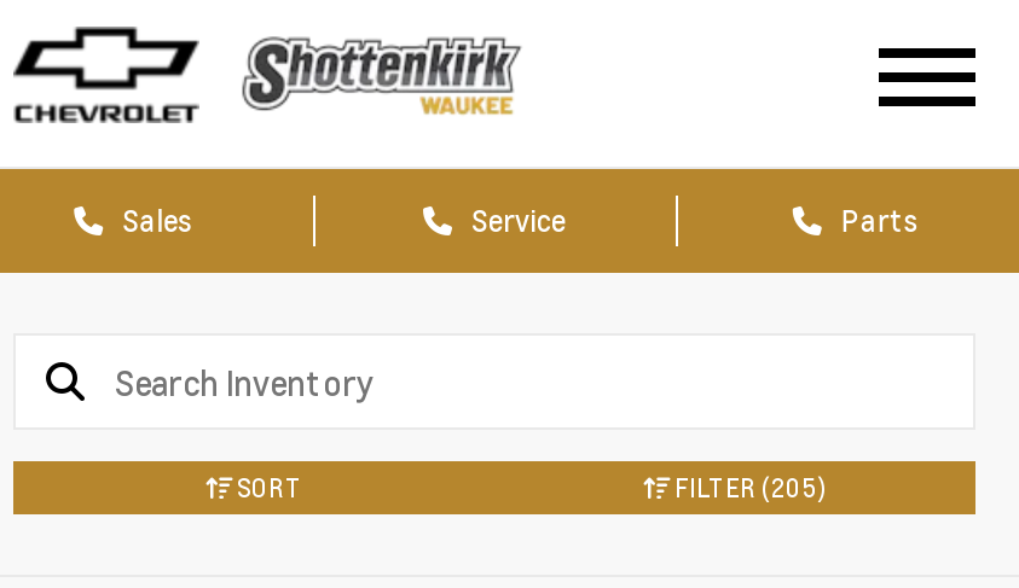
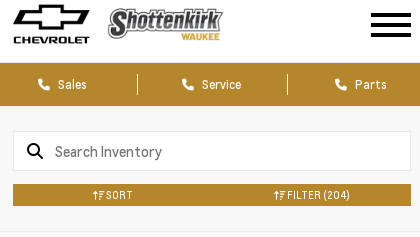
- FILTER (205)
+ FILTER (204)
